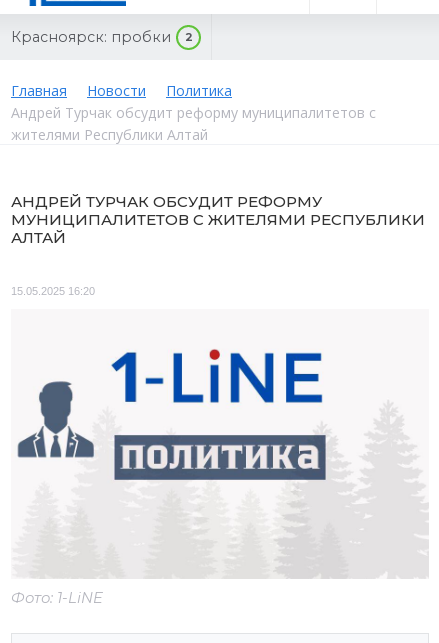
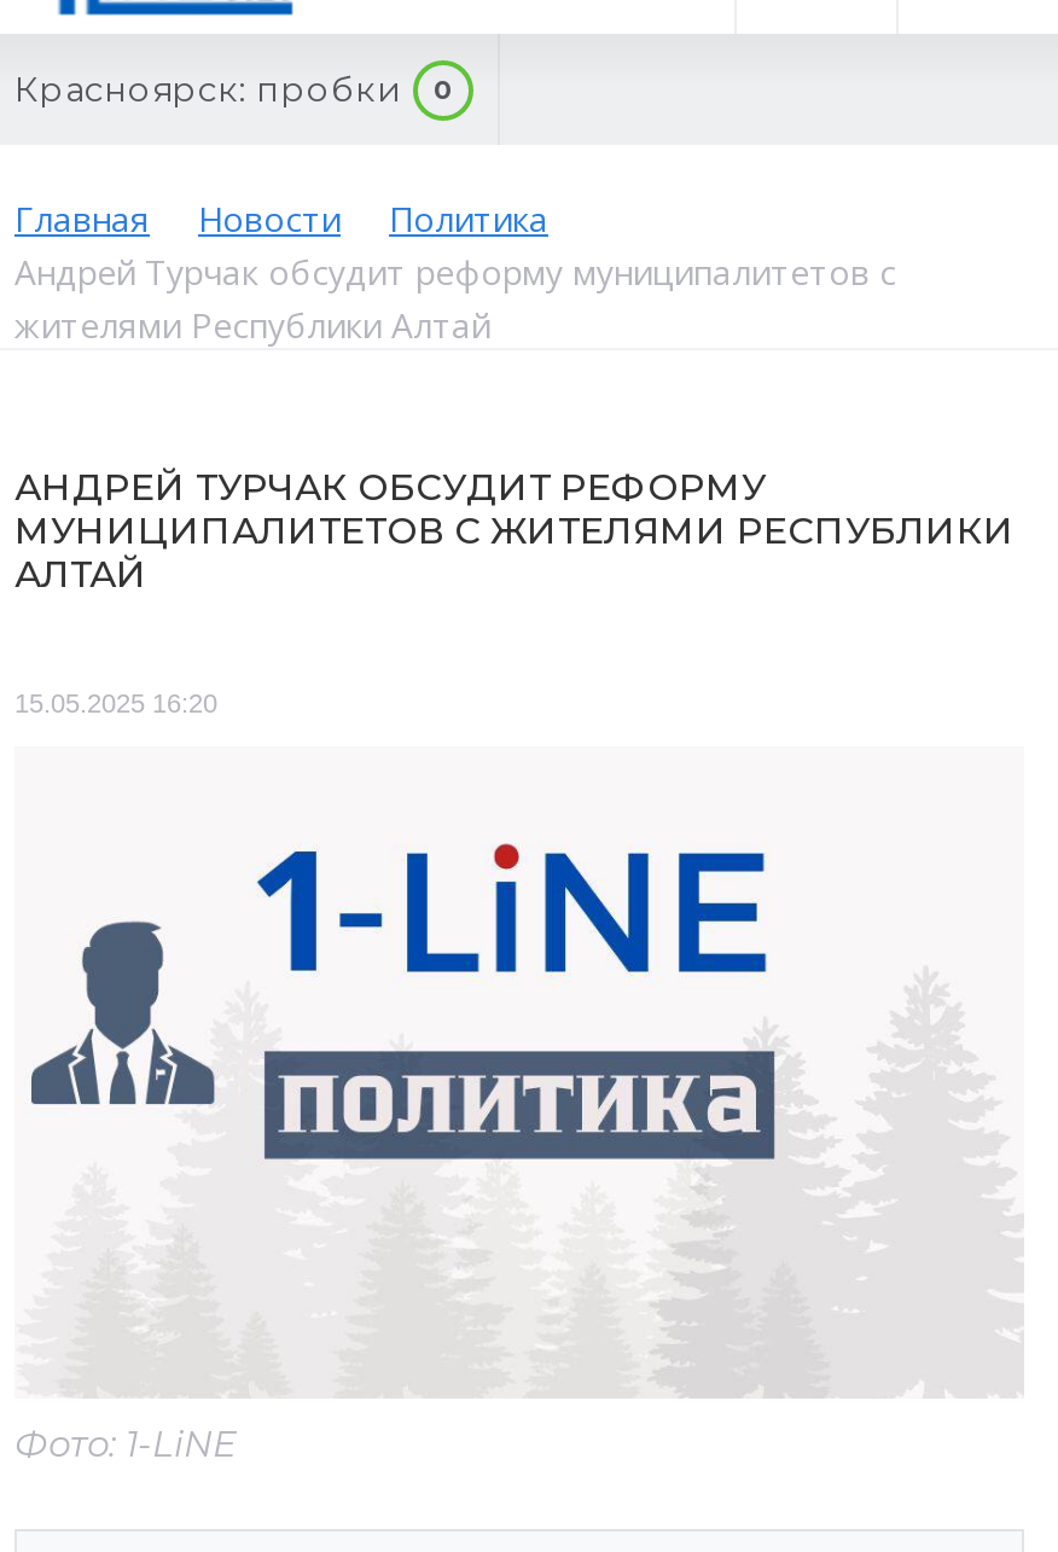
- Красноярск: пробки 2
+ Красноярск: пробки 0
